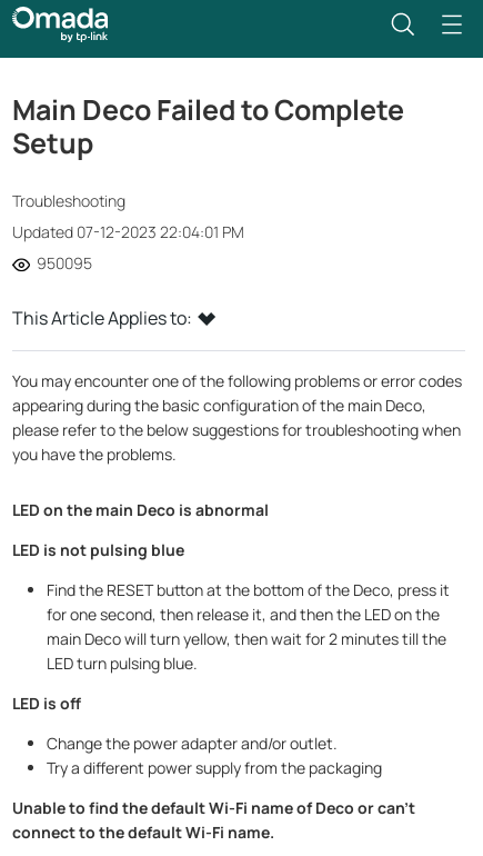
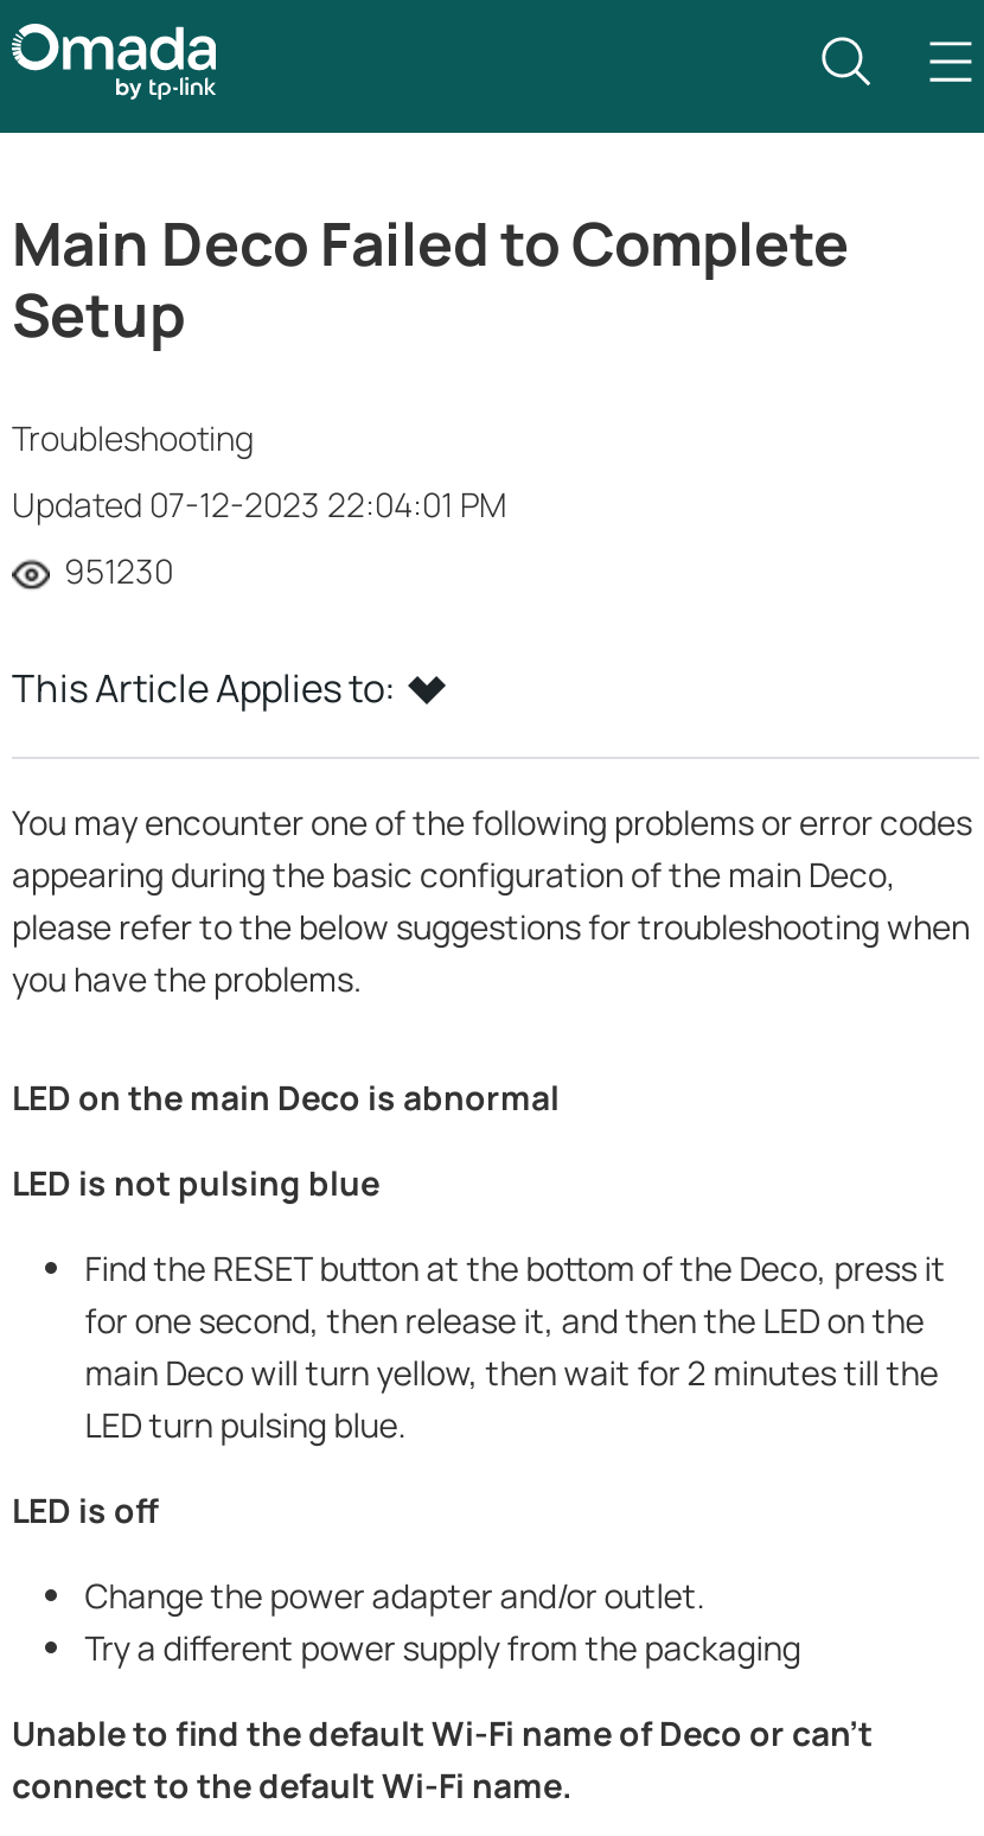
- 950095
+ 951230
